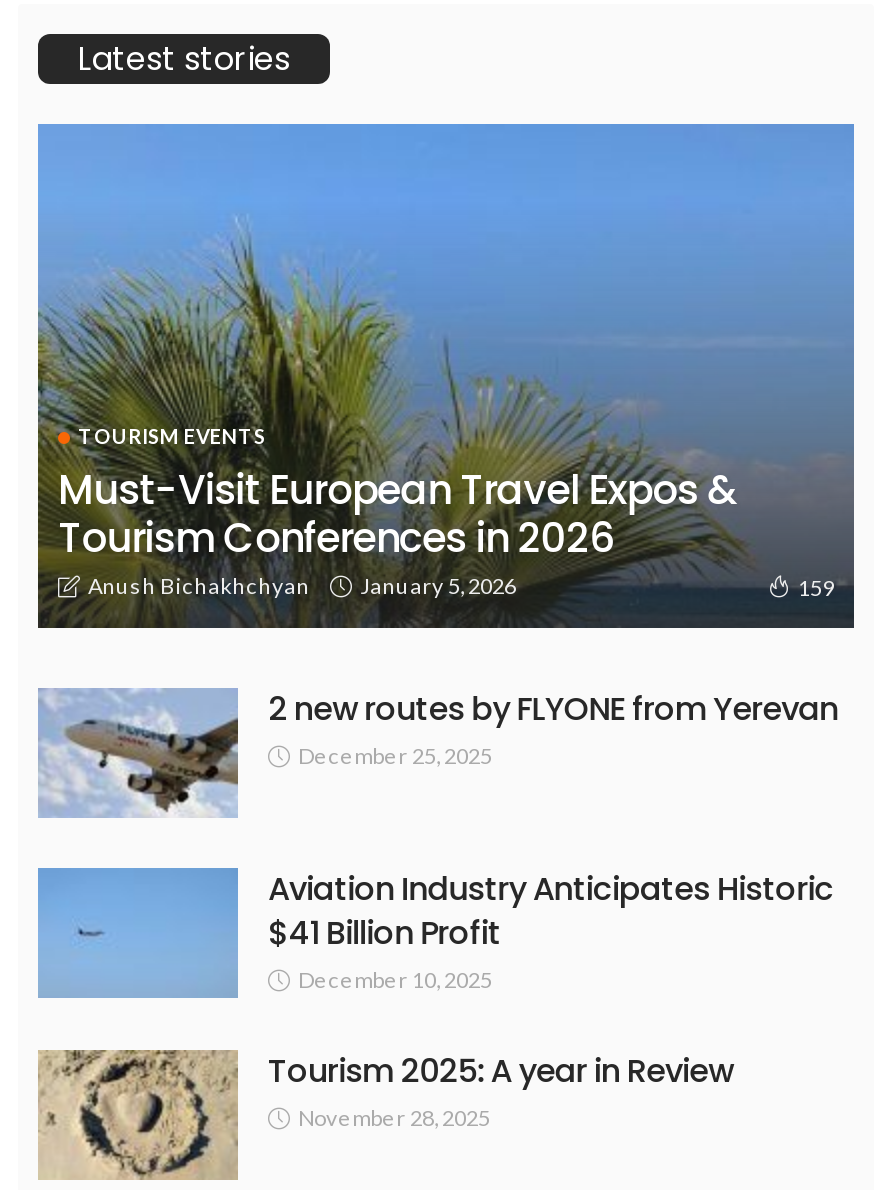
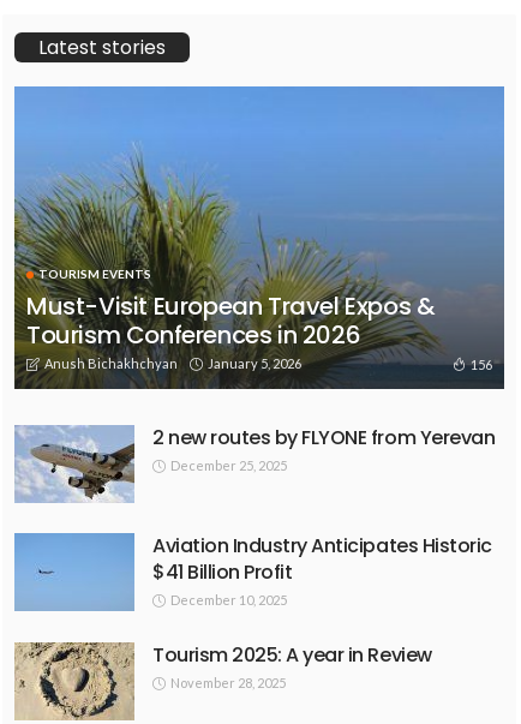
- 159
+ 156
